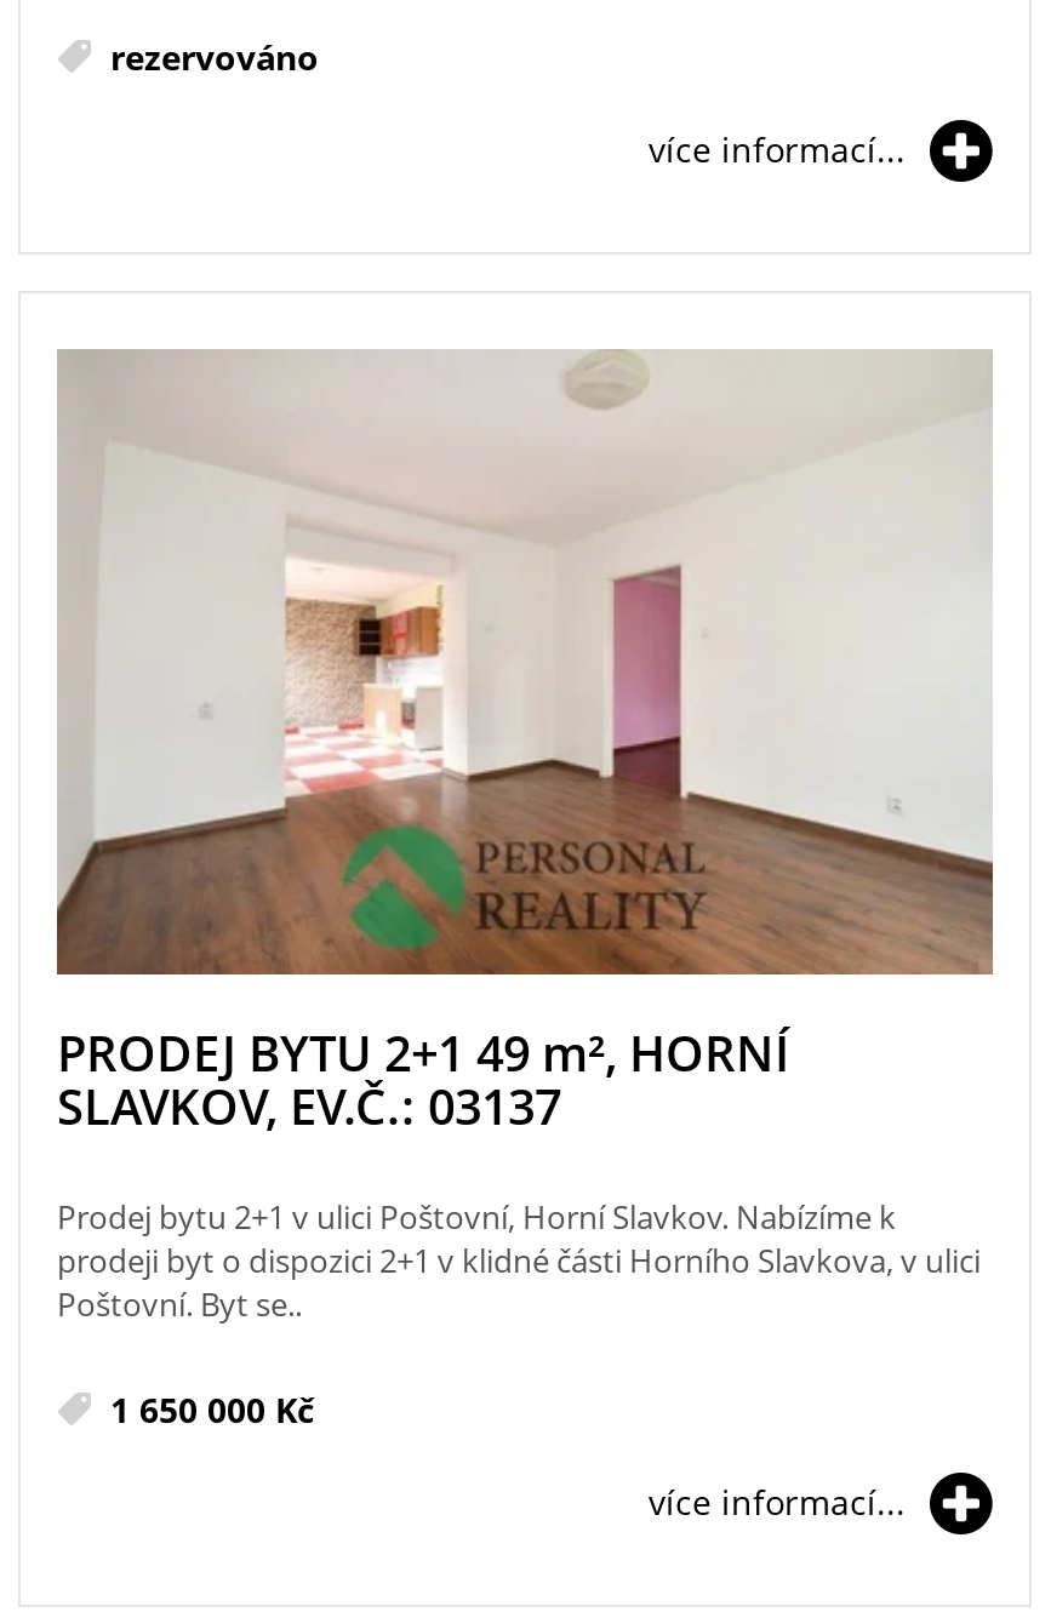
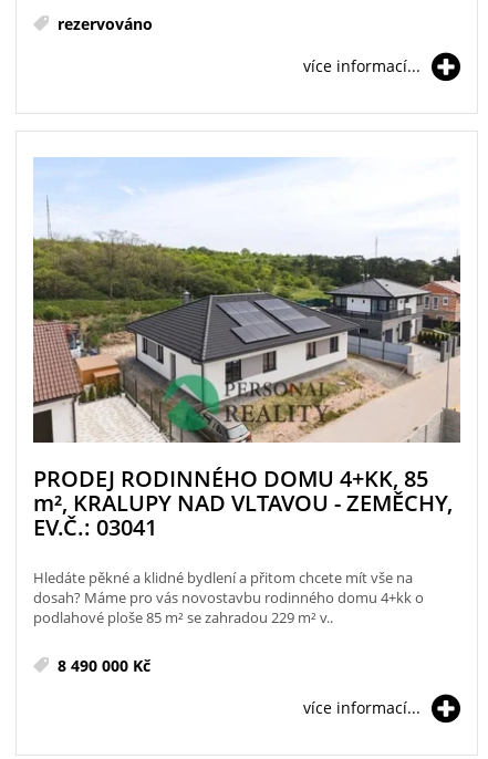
- [image]
- PRODEJ BYTU 2+1 49 m², HORNÍ
- SLAVKOV, EV.Č.: 03137
+ [image]
+ PRODEJ RODINNÉHO DOMU 4+KK, 85
+ m², KRALUPY NAD VLTAVOU - ZEMĚCHY,
+ EV.Č.: 03041

- Prodej bytu 2+1 v ulici Poštovní, Horní Slavkov. Nabízíme k
- prodeji byt o dispozici 2+1 v klidné části Horního Slavkova, v ulici
- Poštovní. Byt se..
+ Hledáte pěkné a klidné bydlení a přitom chcete mít vše na
+ dosah? Máme pro vás novostavbu rodinného domu 4+kk o
+ podlahové ploše 85 m² se zahradou 229 m² v..

- 1 650 000 Kč
+ 8 490 000 Kč
